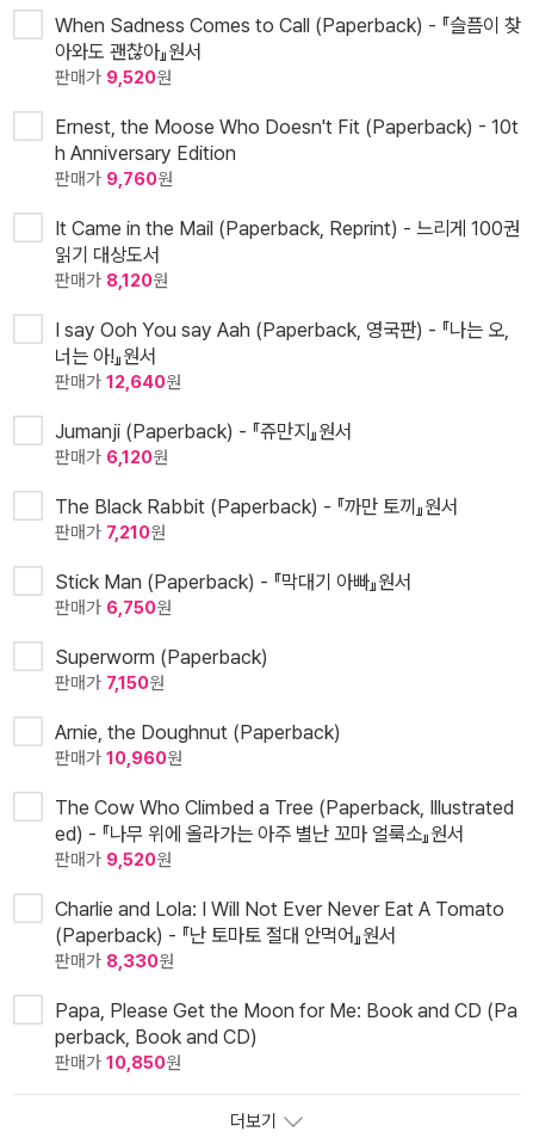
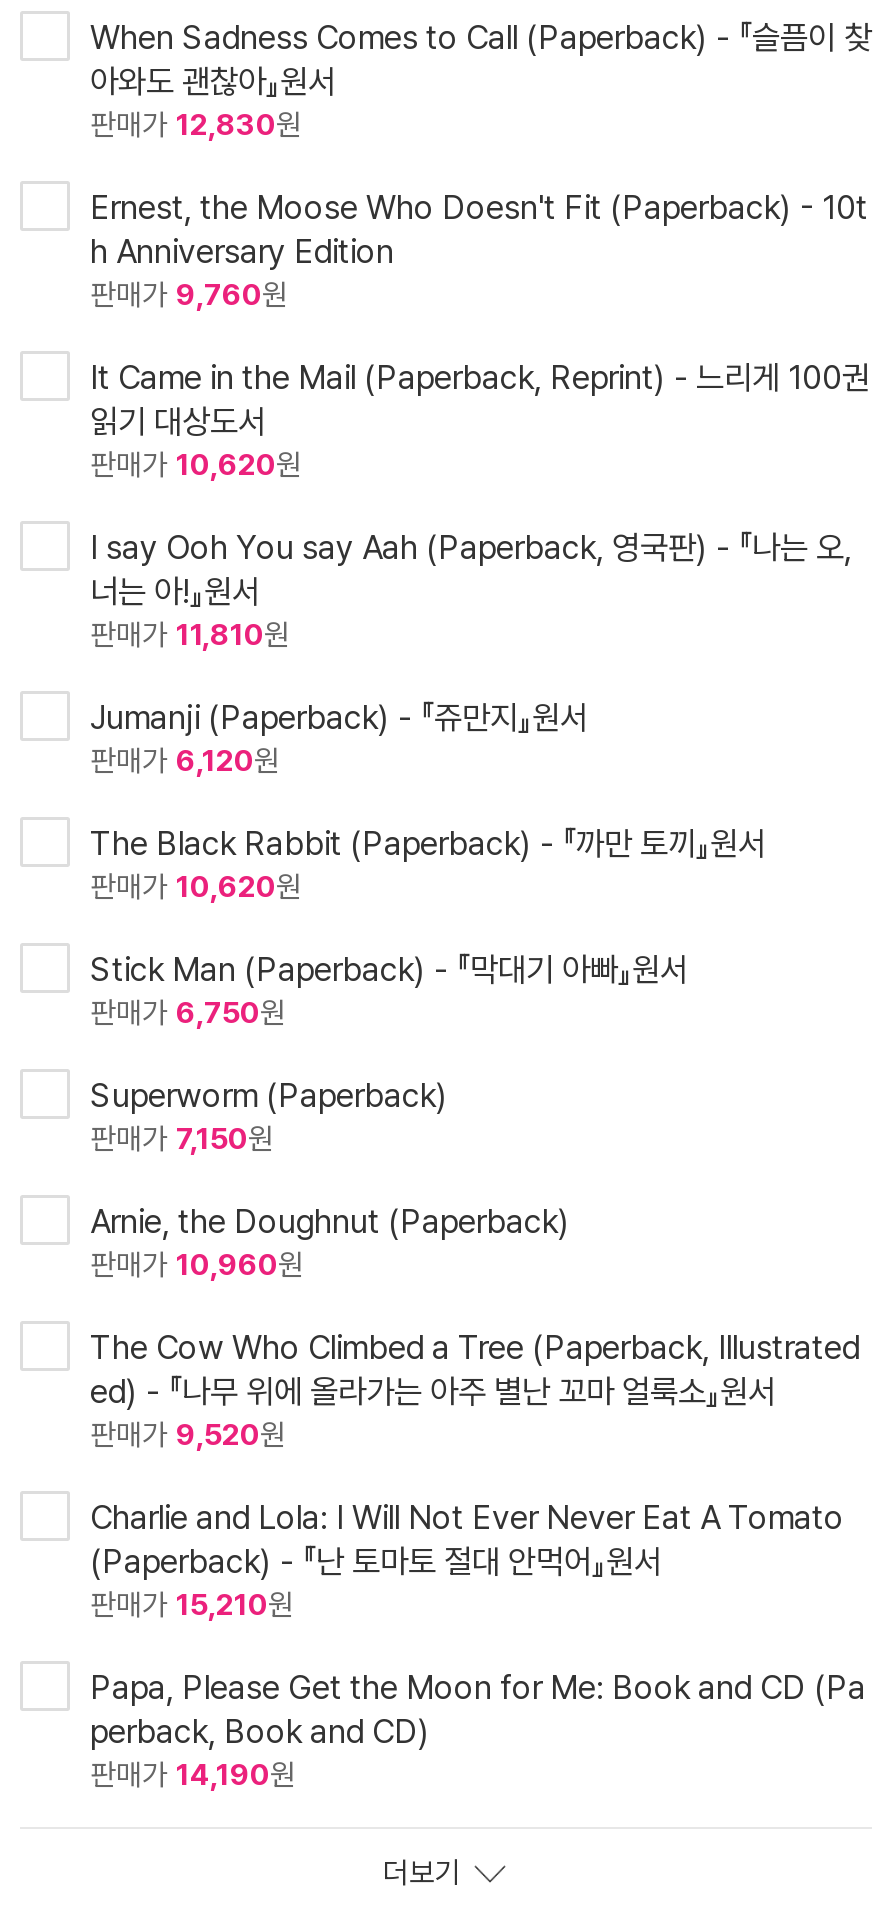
- 판매가 9,520원
+ 판매가 12,830원

- 판매가 8,120원
+ 판매가 10,620원

- 판매가 12,640원
+ 판매가 11,810원

- 판매가 7,210원
+ 판매가 10,620원

- 판매가 8,330원
+ 판매가 15,210원

- 판매가 10,850원
+ 판매가 14,190원
